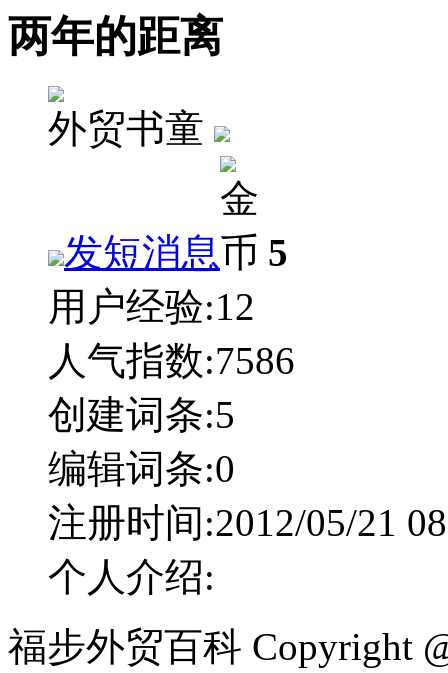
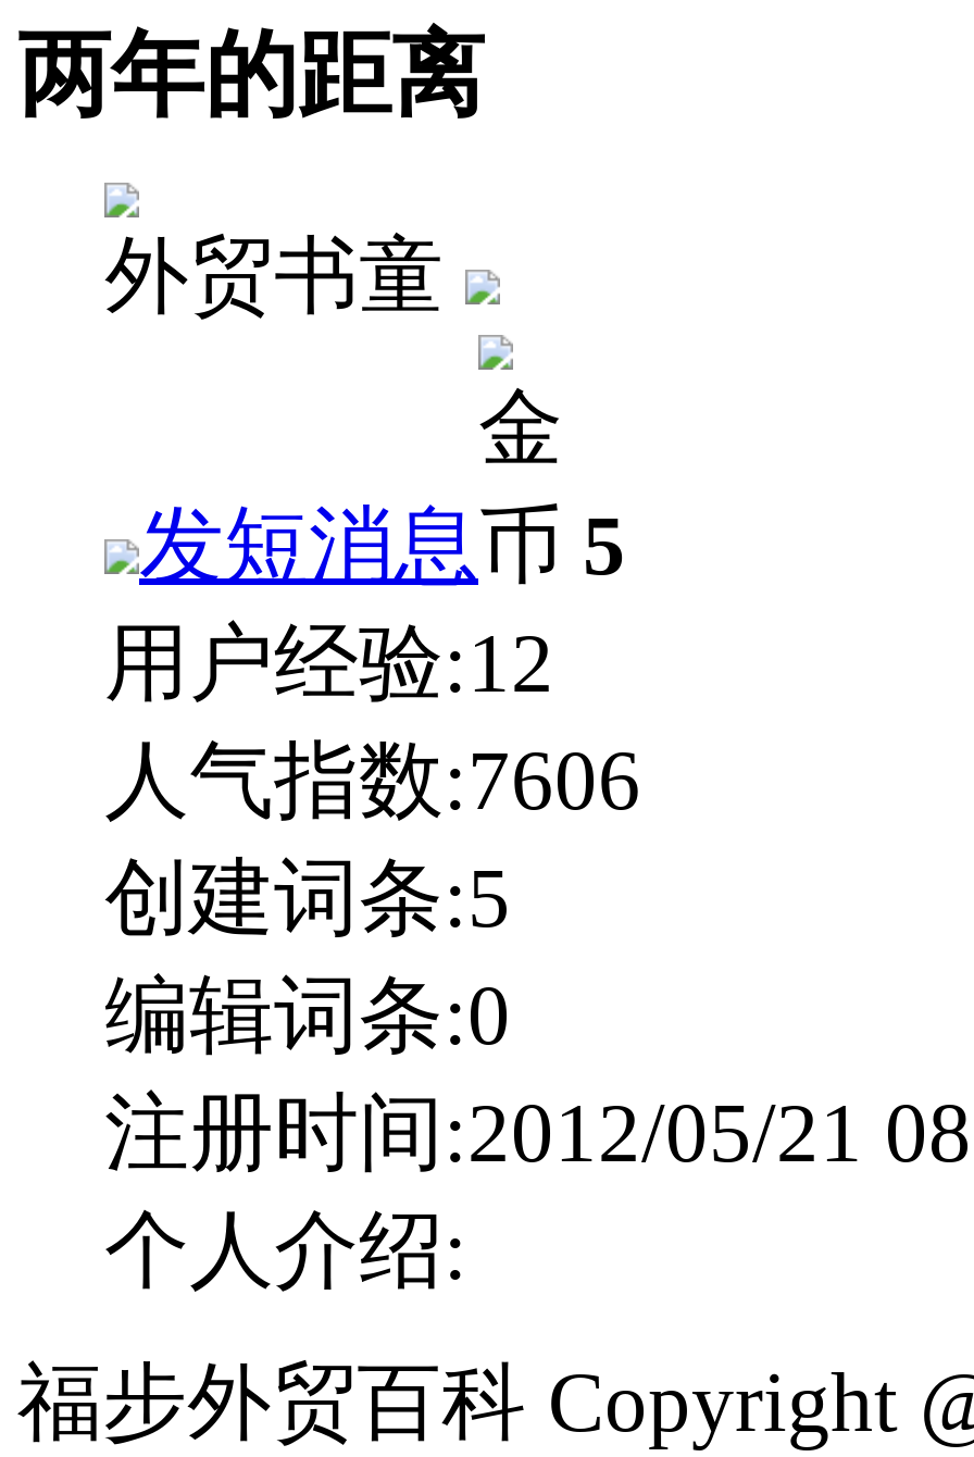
- 人气指数:7586
+ 人气指数:7606
